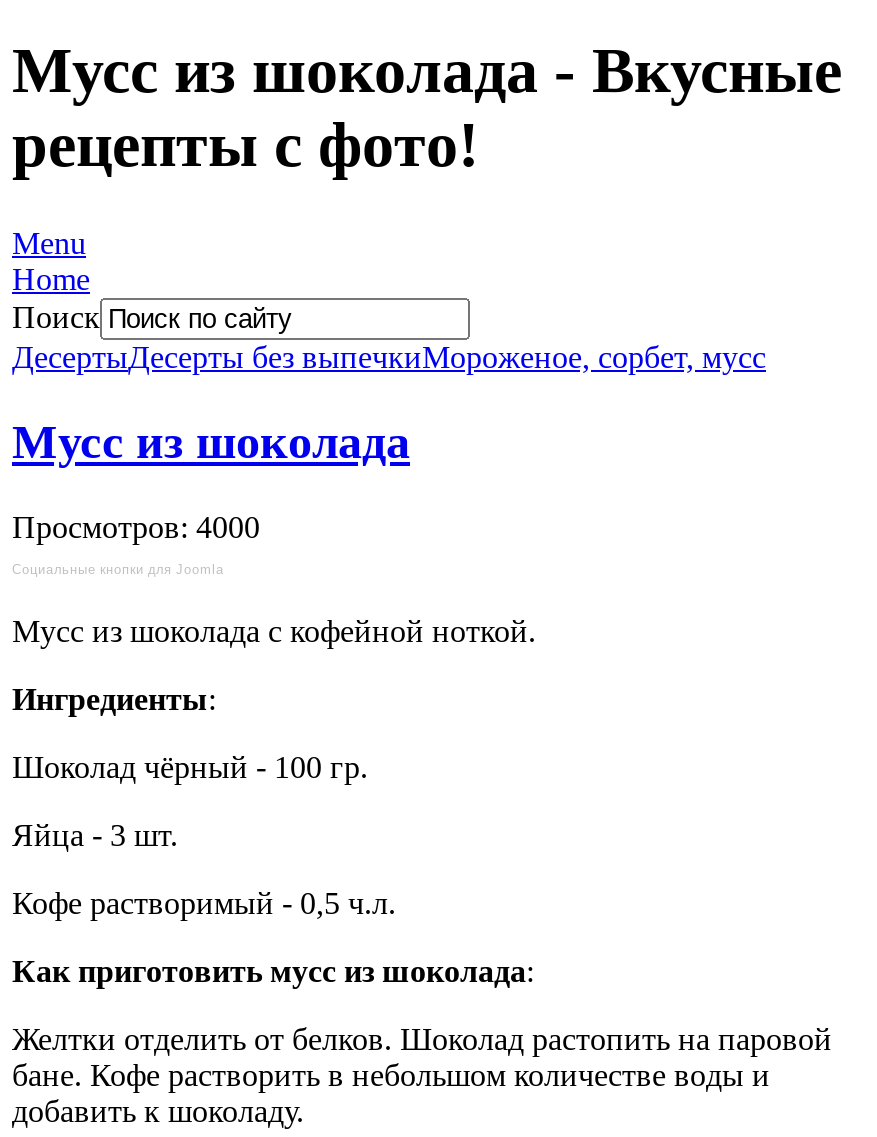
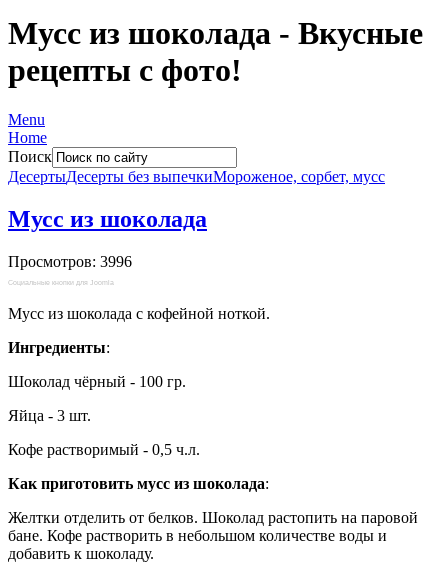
- Просмотров: 4000
+ Просмотров: 3996
